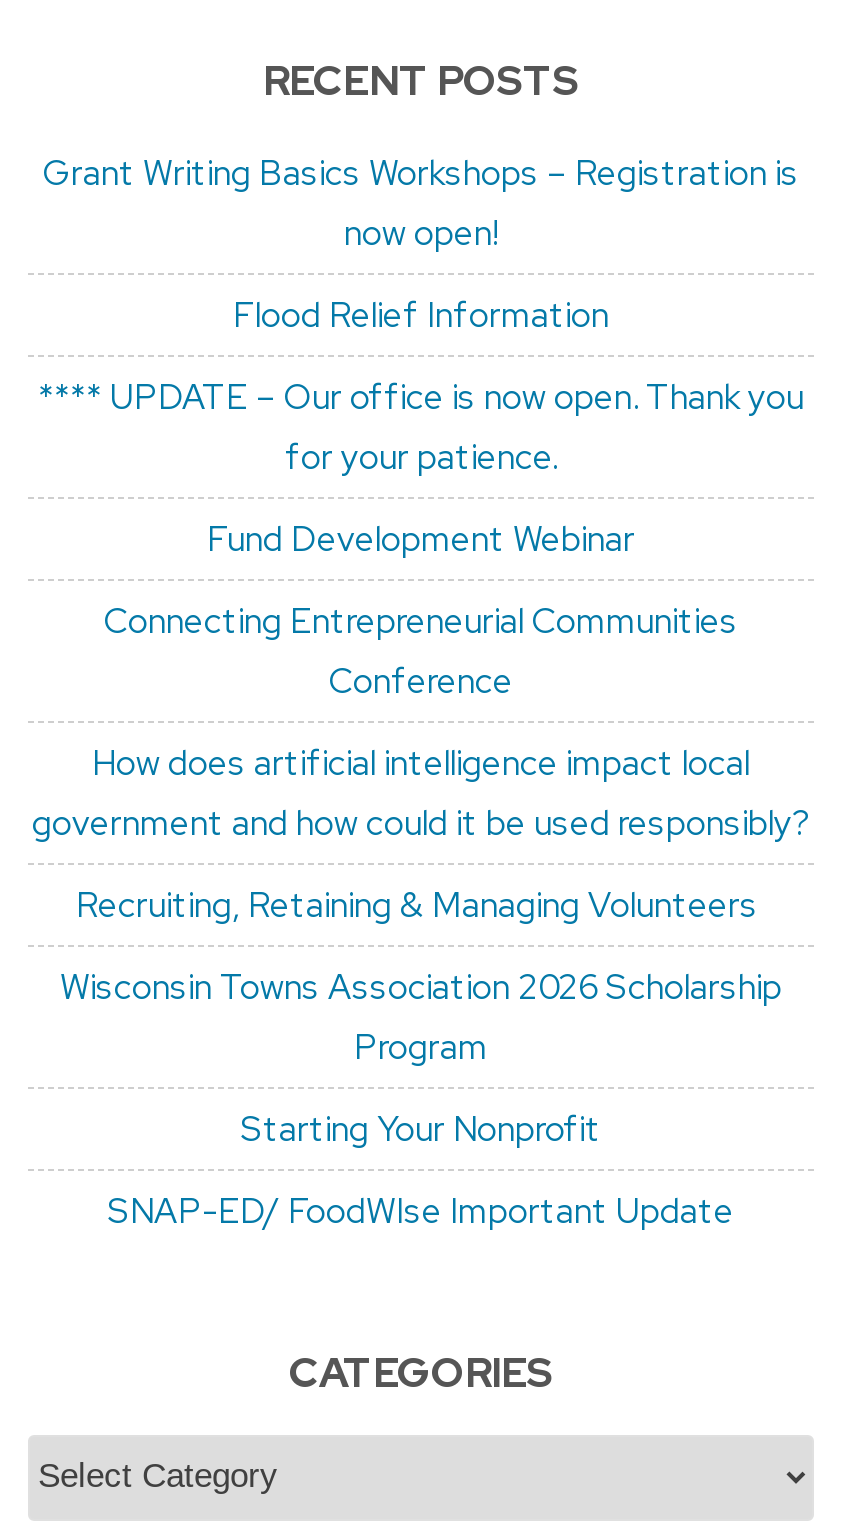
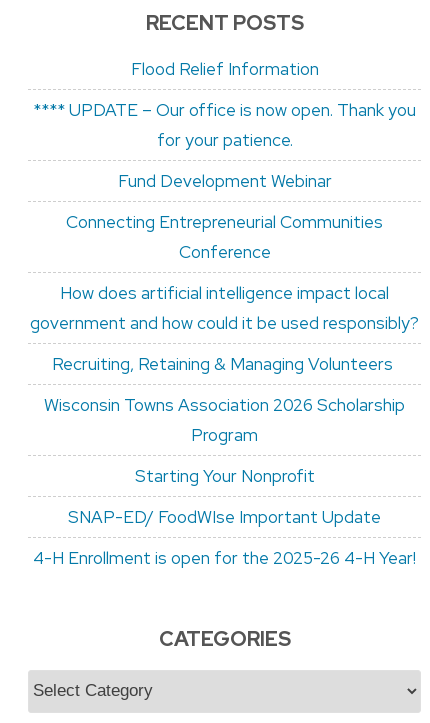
- Grant Writing Basics Workshops – Registration is
- now open!

moved up: Flood Relief Information | **** UPDATE – Our office is now open. Thank you | for your patience. | ... | Starting Your Nonprofit | SNAP-ED/ FoodWIse Important Update

+ 4-H Enrollment is open for the 2025-26 4-H Year!
